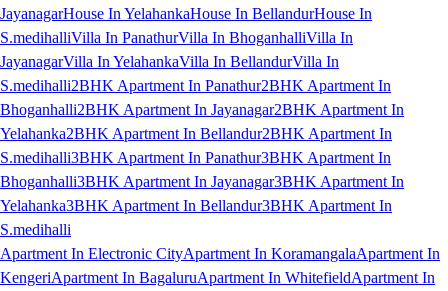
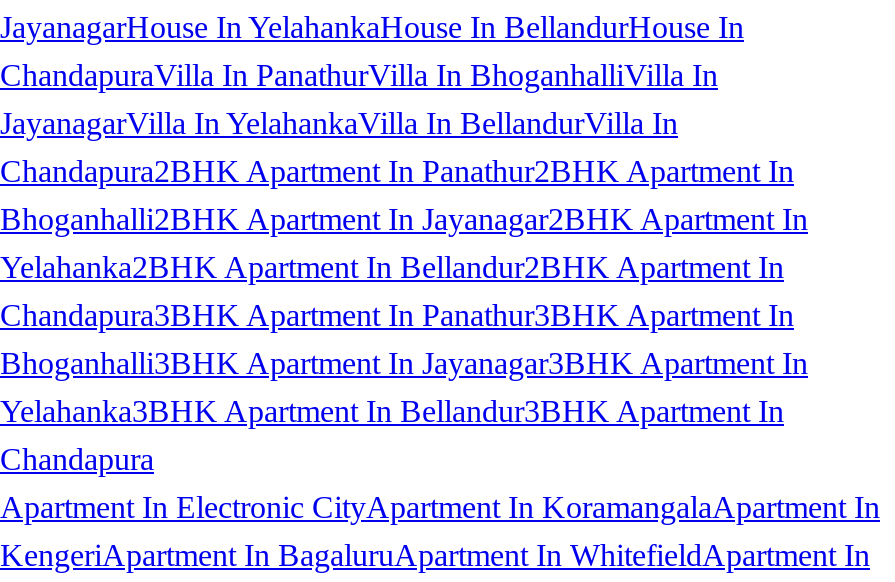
- S.medihalliVilla In PanathurVilla In BhoganhalliVilla In
+ ChandapuraVilla In PanathurVilla In BhoganhalliVilla In

- S.medihalli2BHK Apartment In Panathur2BHK Apartment In
+ Chandapura2BHK Apartment In Panathur2BHK Apartment In

- S.medihalli3BHK Apartment In Panathur3BHK Apartment In
+ Chandapura3BHK Apartment In Panathur3BHK Apartment In

- S.medihalli
+ Chandapura
